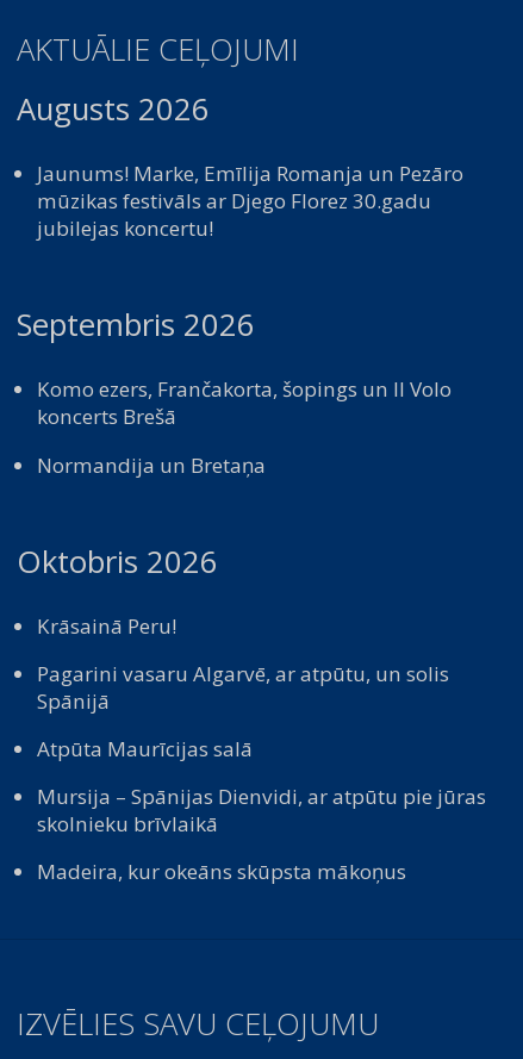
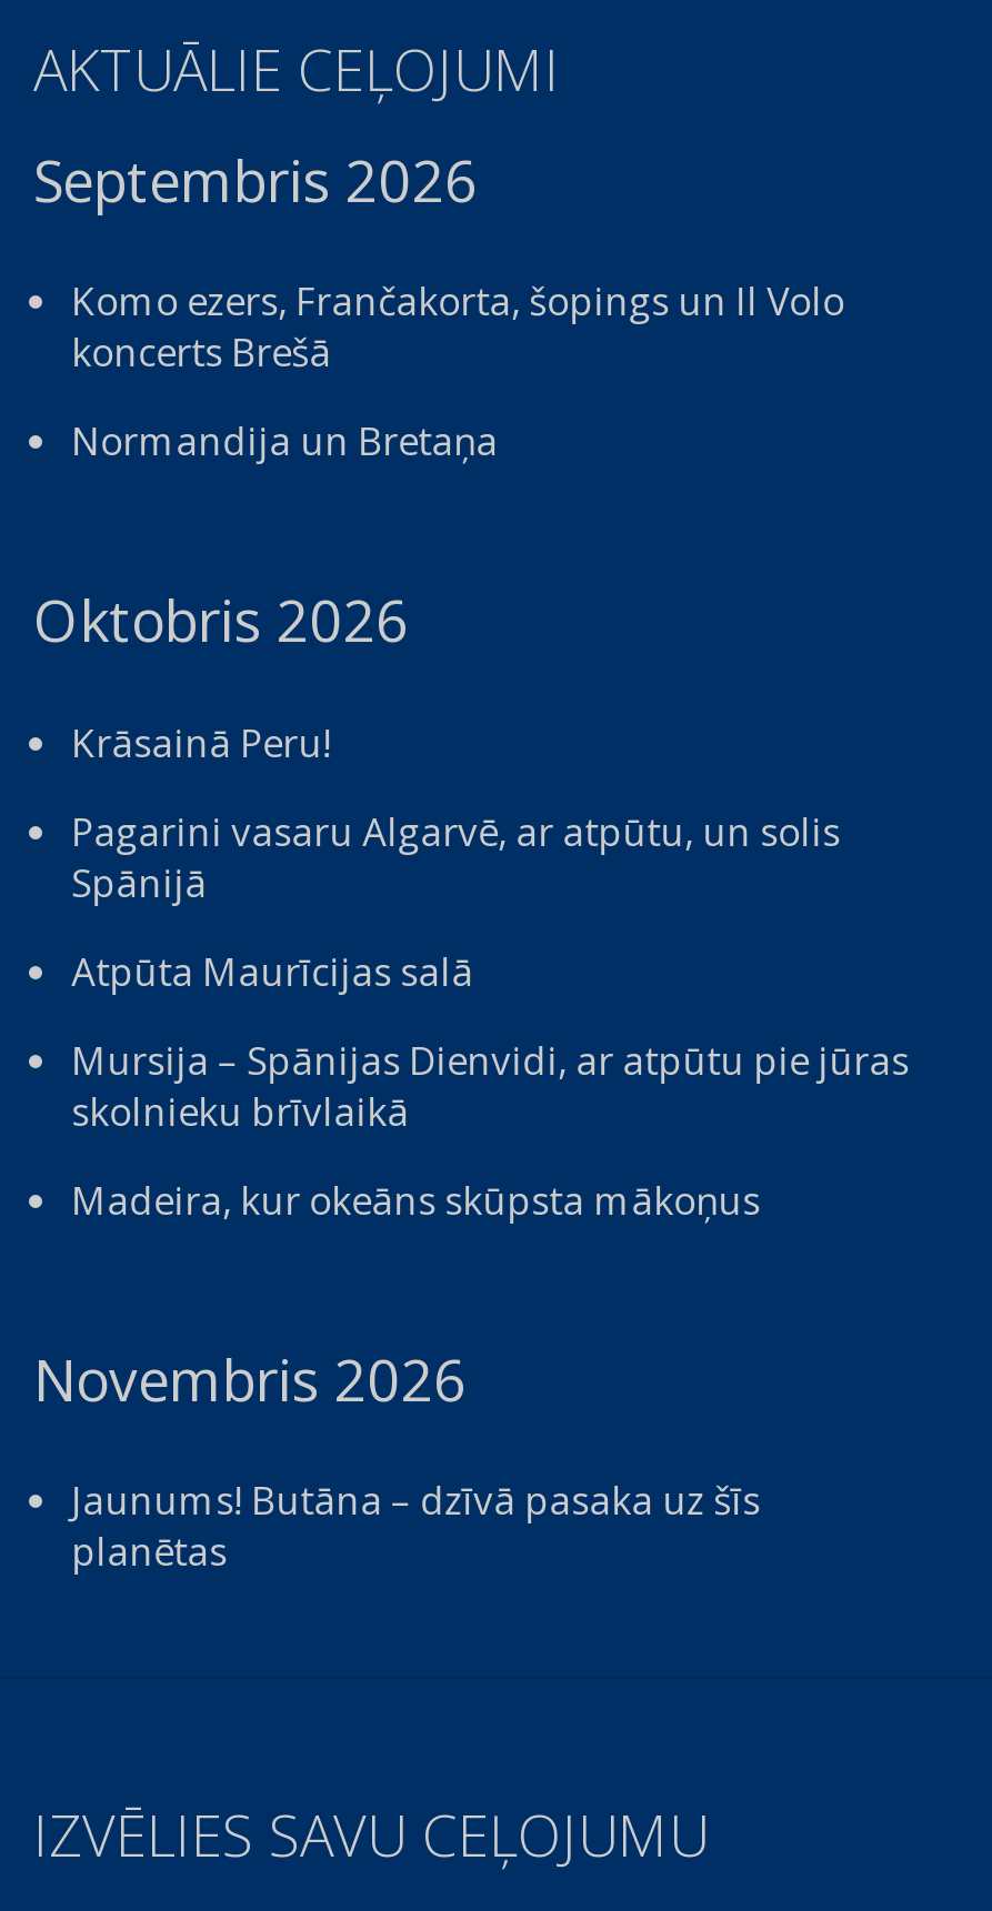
- Augusts 2026
- Jaunums! Marke, Emīlija Romanja un Pezāro
- mūzikas festivāls ar Djego Florez 30.gadu
- jubilejas koncertu!

moved up: Septembris 2026 | Komo ezers, Frančakorta, šopings un Il Volo | koncerts Brešā | ... | skolnieku brīvlaikā | Madeira, kur okeāns skūpsta mākoņus

+ Novembris 2026
+ Jaunums! Butāna – dzīvā pasaka uz šīs
+ planētas
